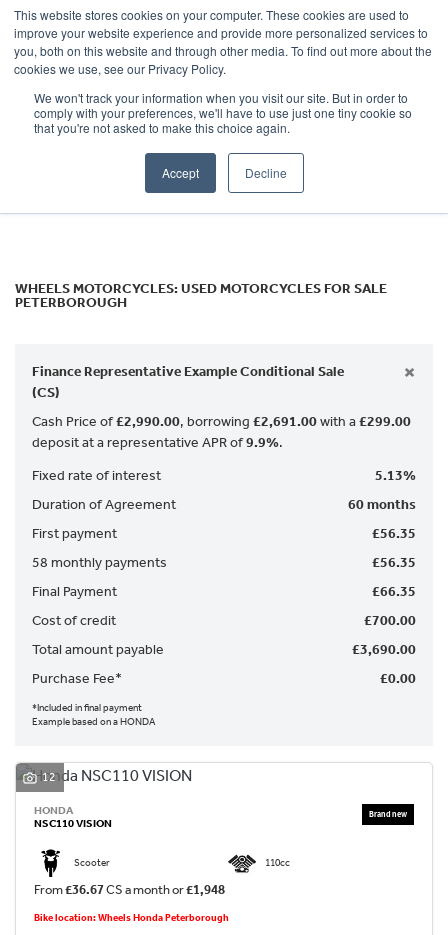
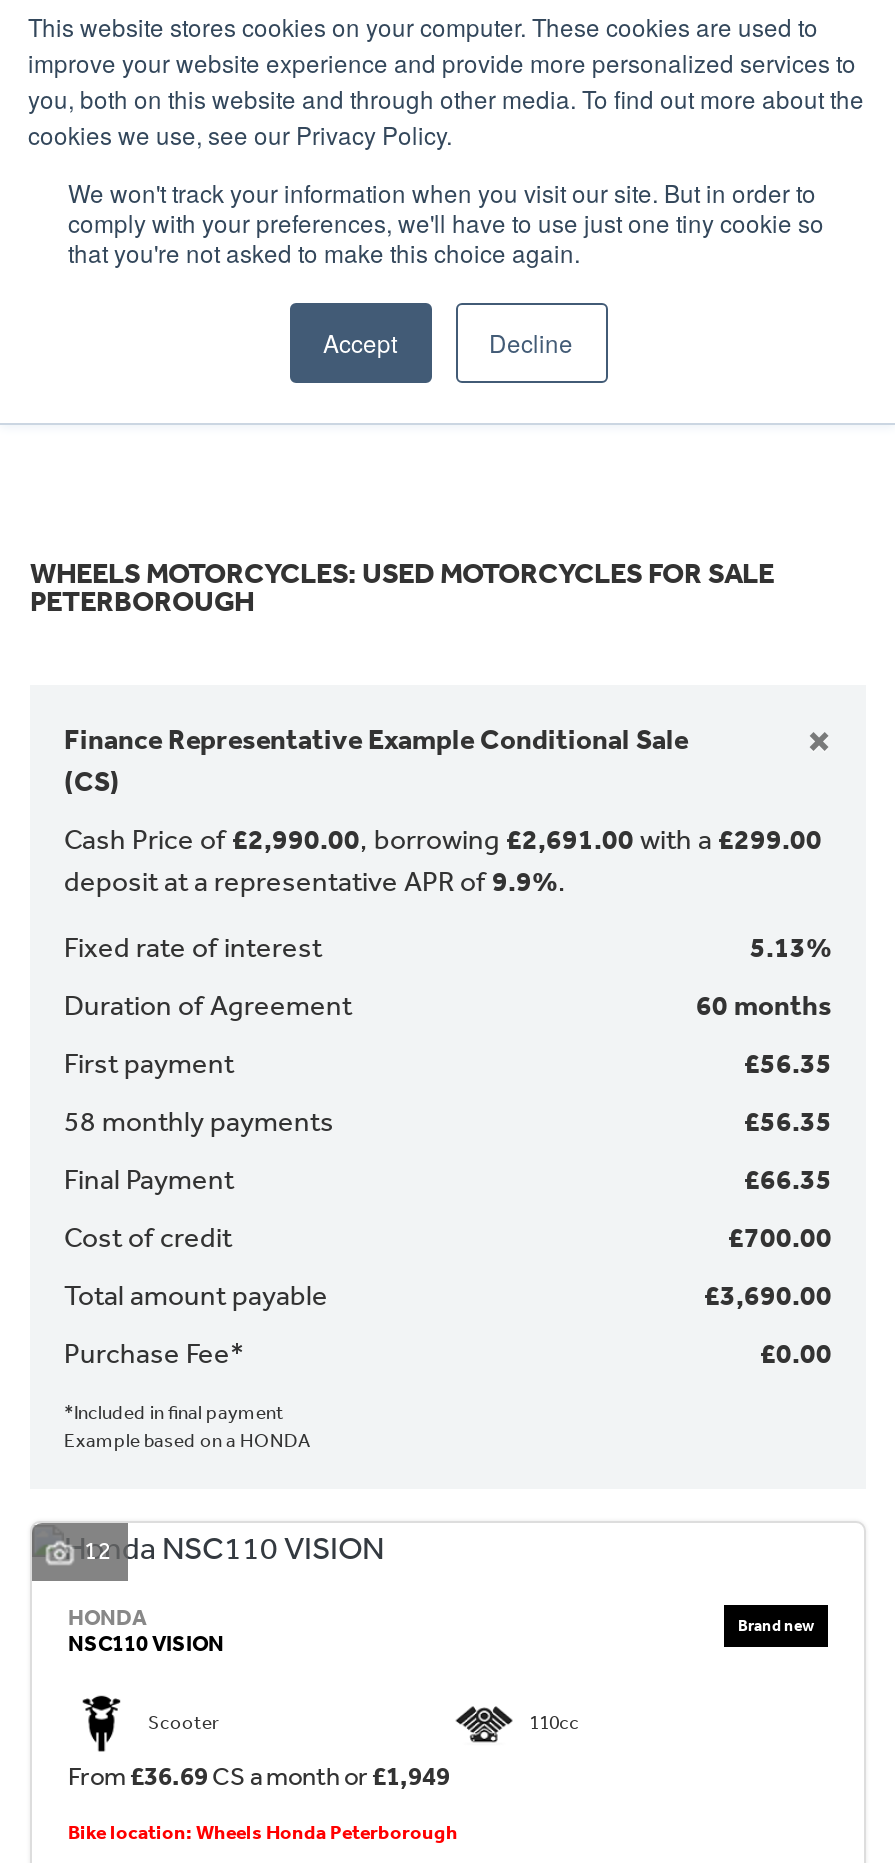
- From £36.67 CS a month or £1,948
+ From £36.69 CS a month or £1,949
